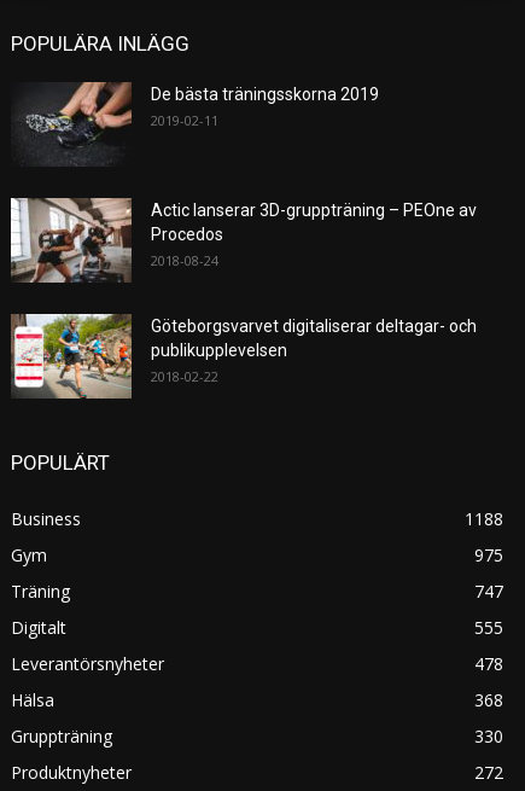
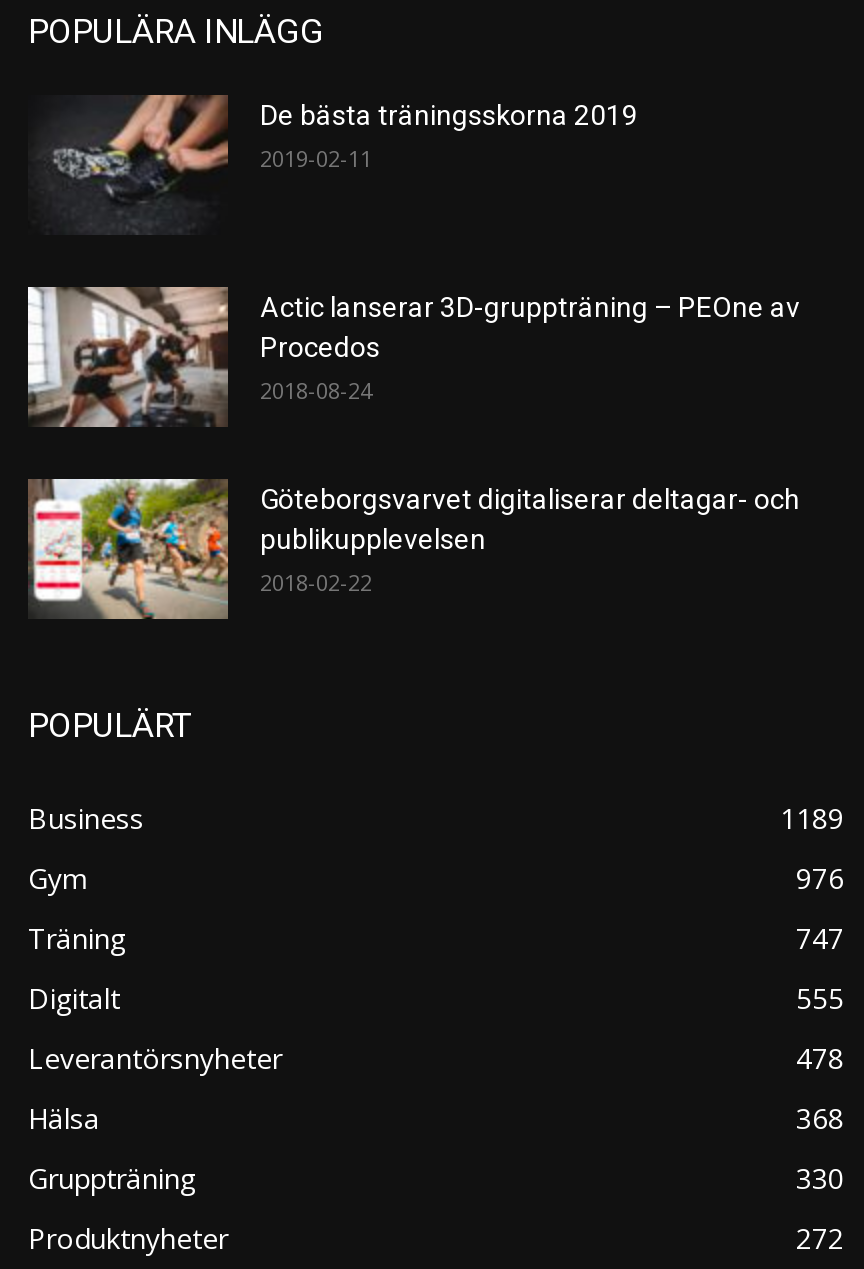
- 1188
+ 1189

- 975
+ 976
